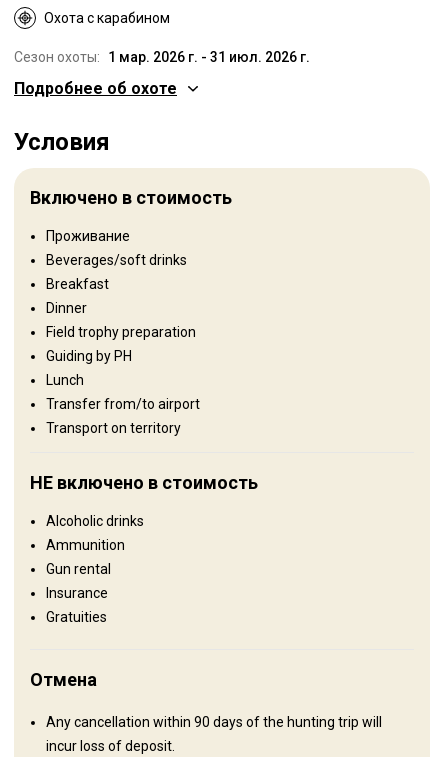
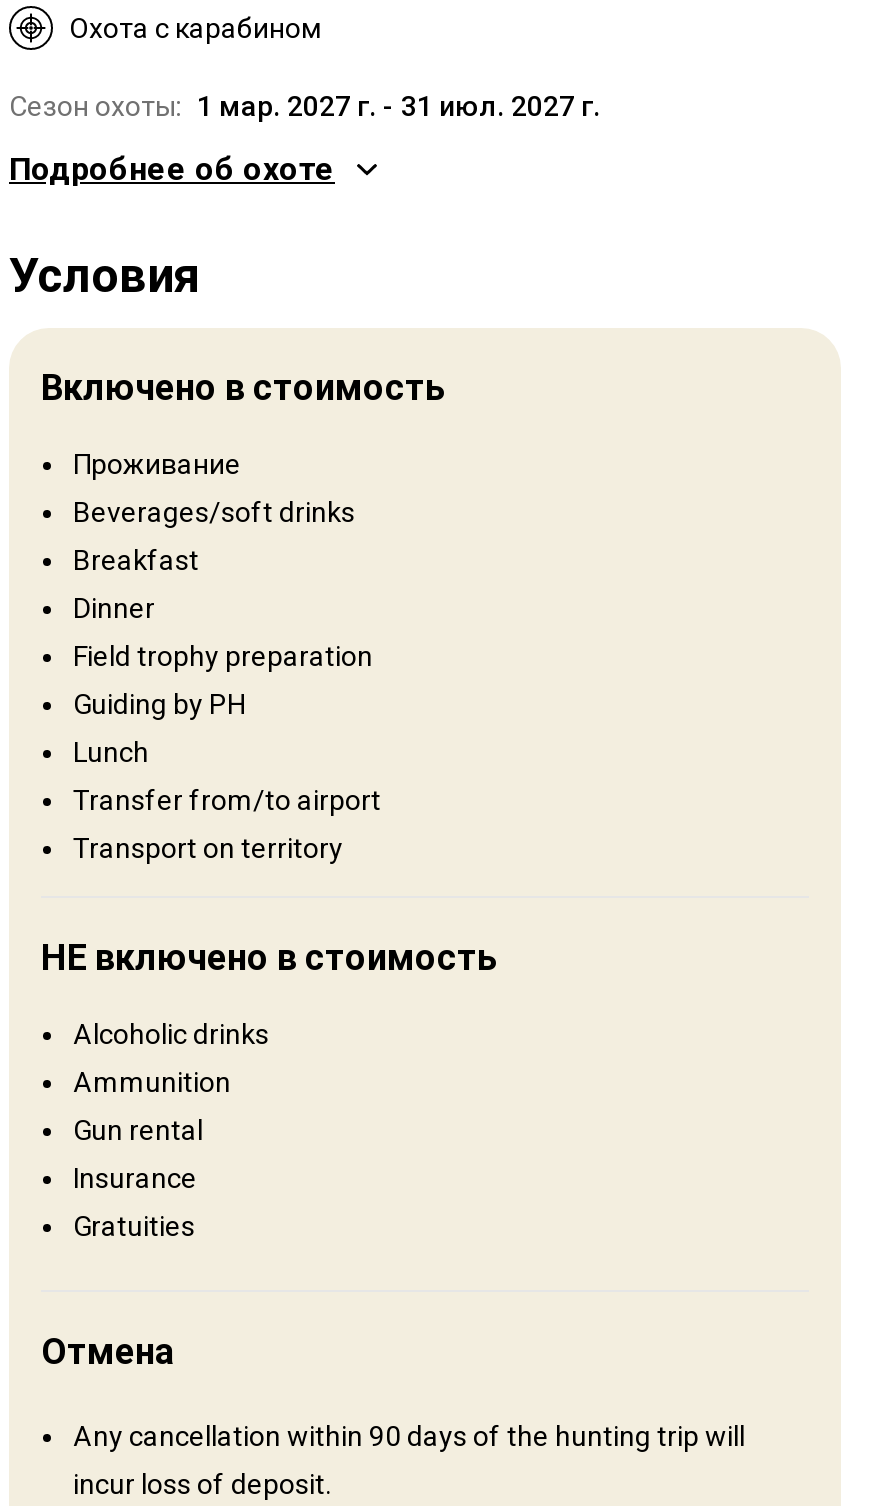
- Сезон охоты: 1 мар. 2026 г. - 31 июл. 2026 г.
+ Сезон охоты: 1 мар. 2027 г. - 31 июл. 2027 г.
